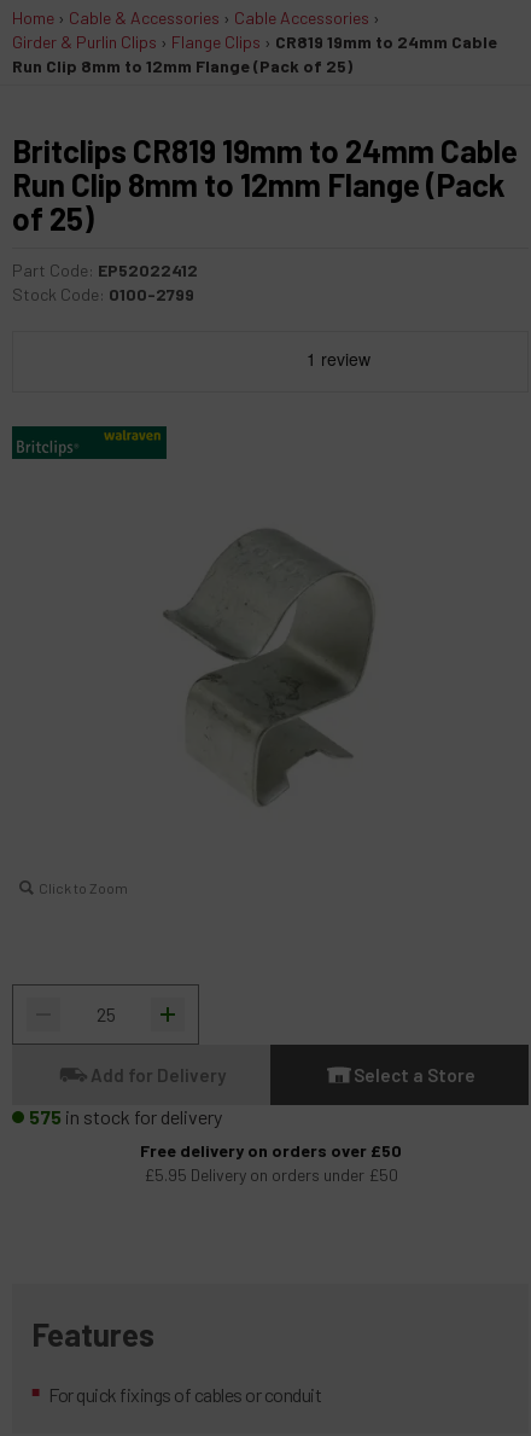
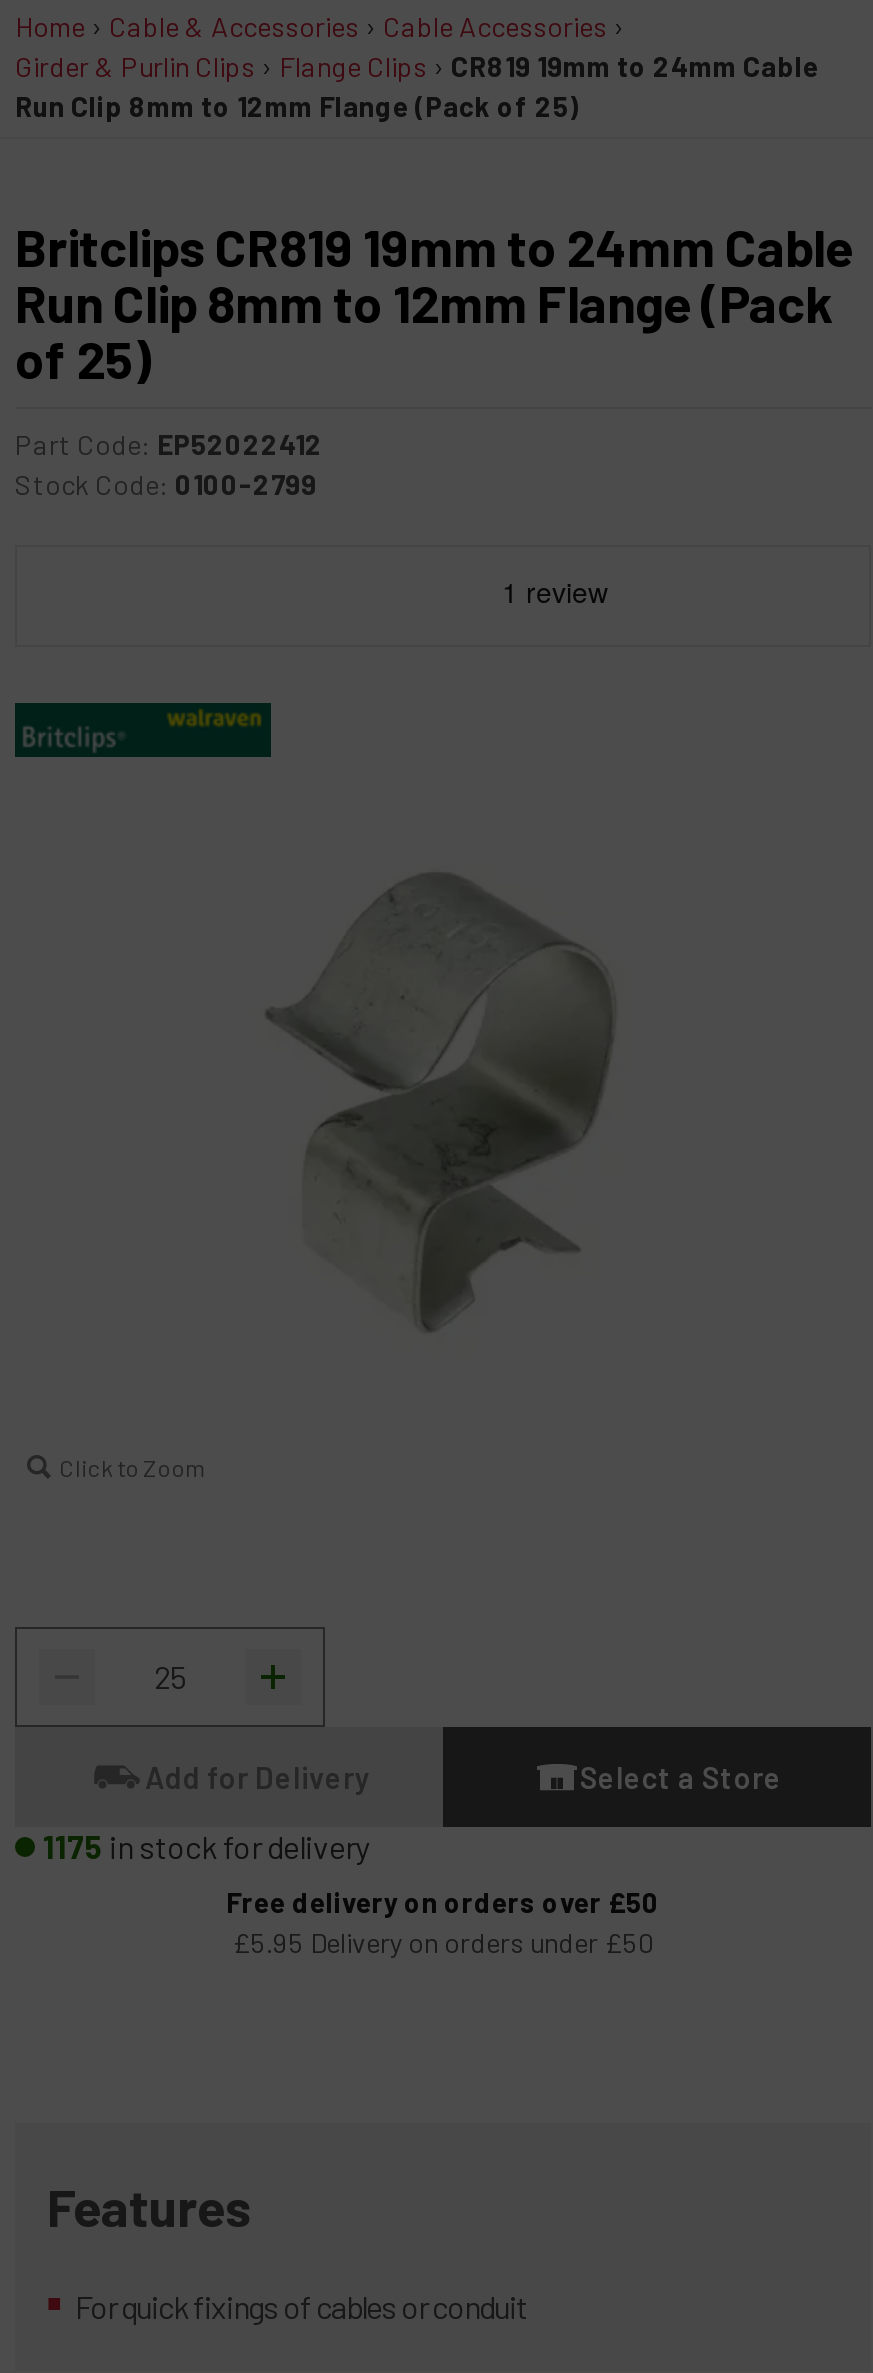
- 575 in stock for delivery
+ 1175 in stock for delivery
